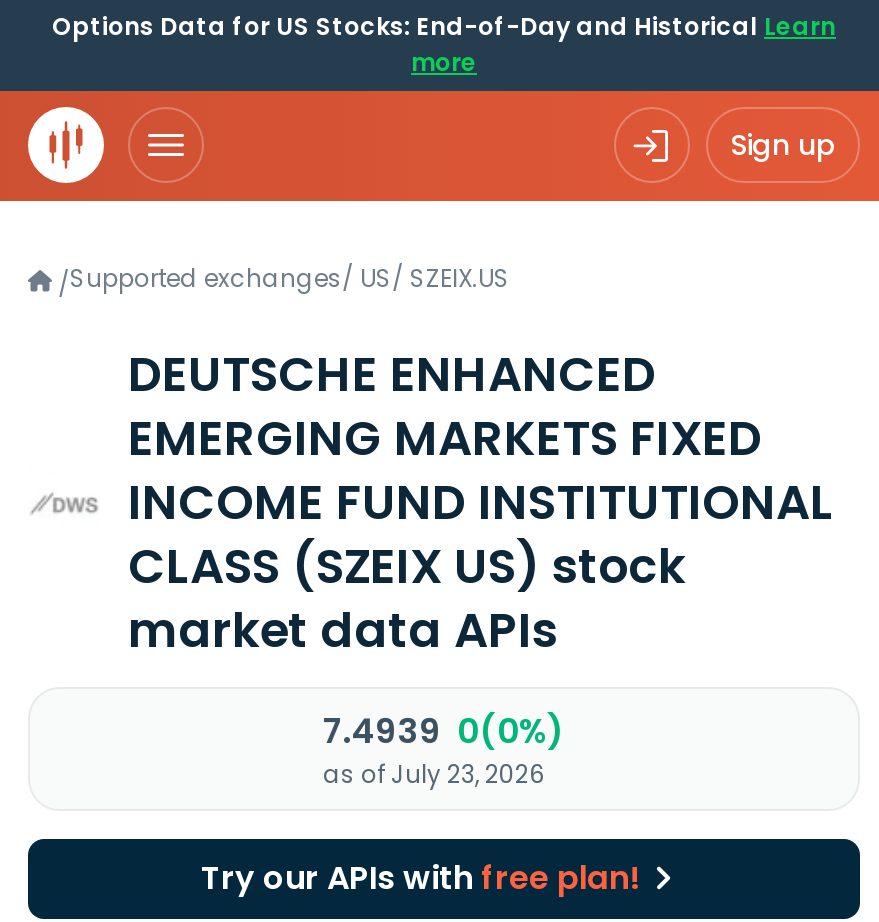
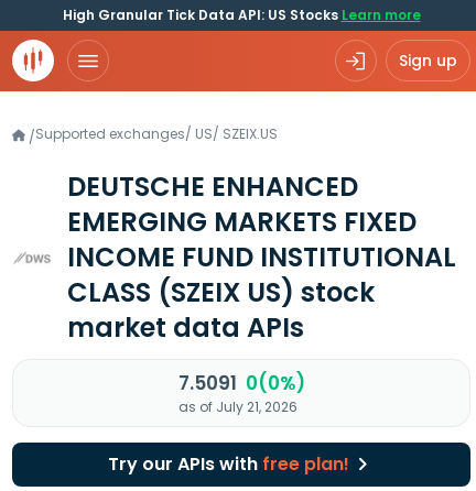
- Options Data for US Stocks: End-of-Day and Historical Learn
- more
+ High Granular Tick Data API: US Stocks Learn more

- 7.4939 0(0%)
+ 7.5091 0(0%)

- as of July 23, 2026
+ as of July 21, 2026
